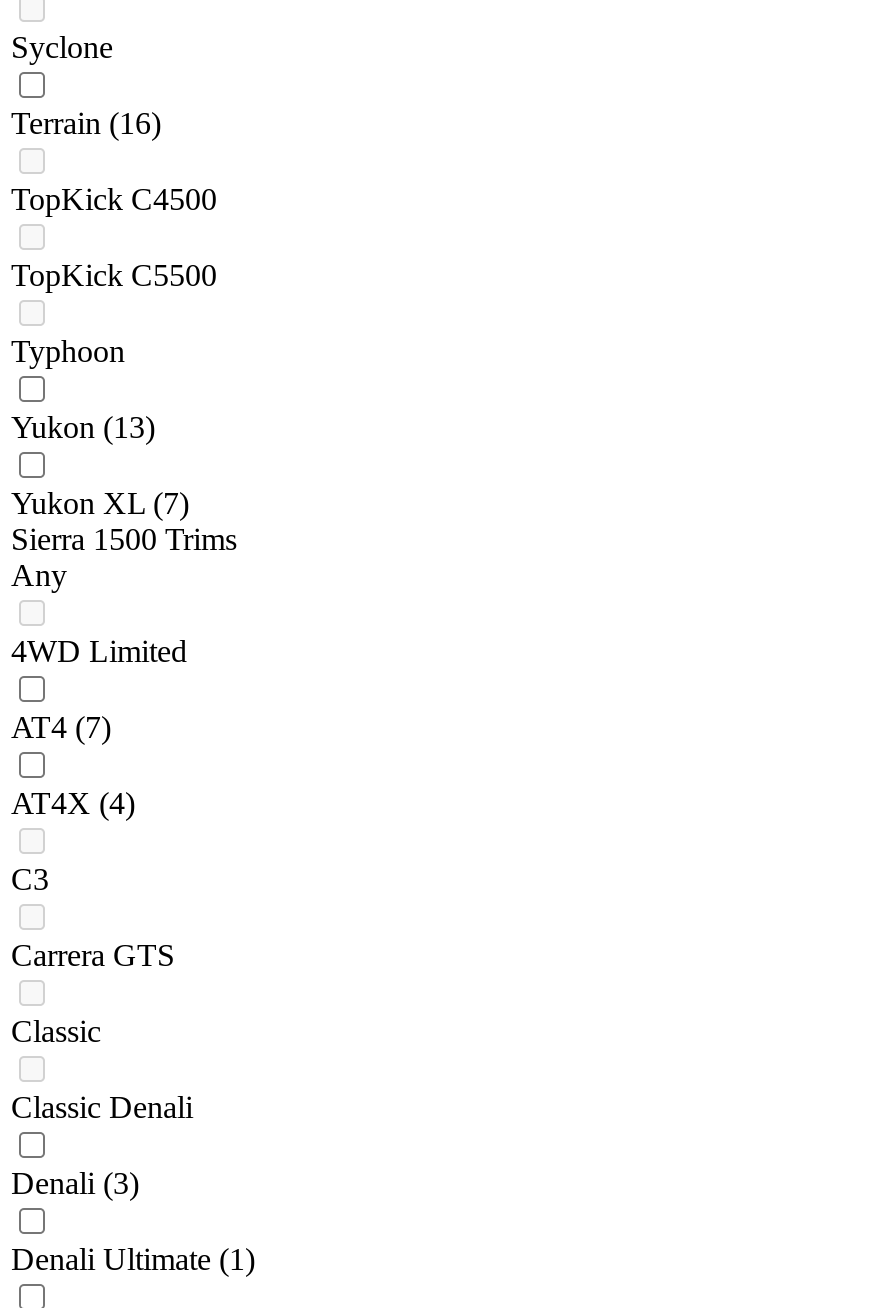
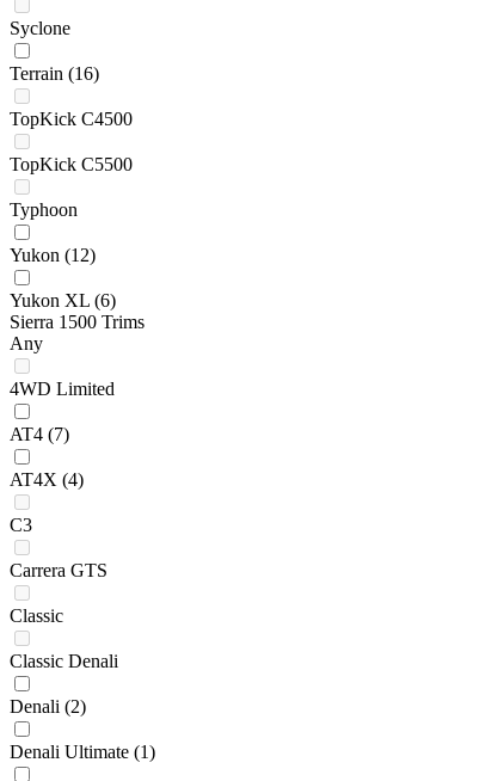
- Yukon (13)
+ Yukon (12)

- Yukon XL (7)
+ Yukon XL (6)

- Denali (3)
+ Denali (2)
